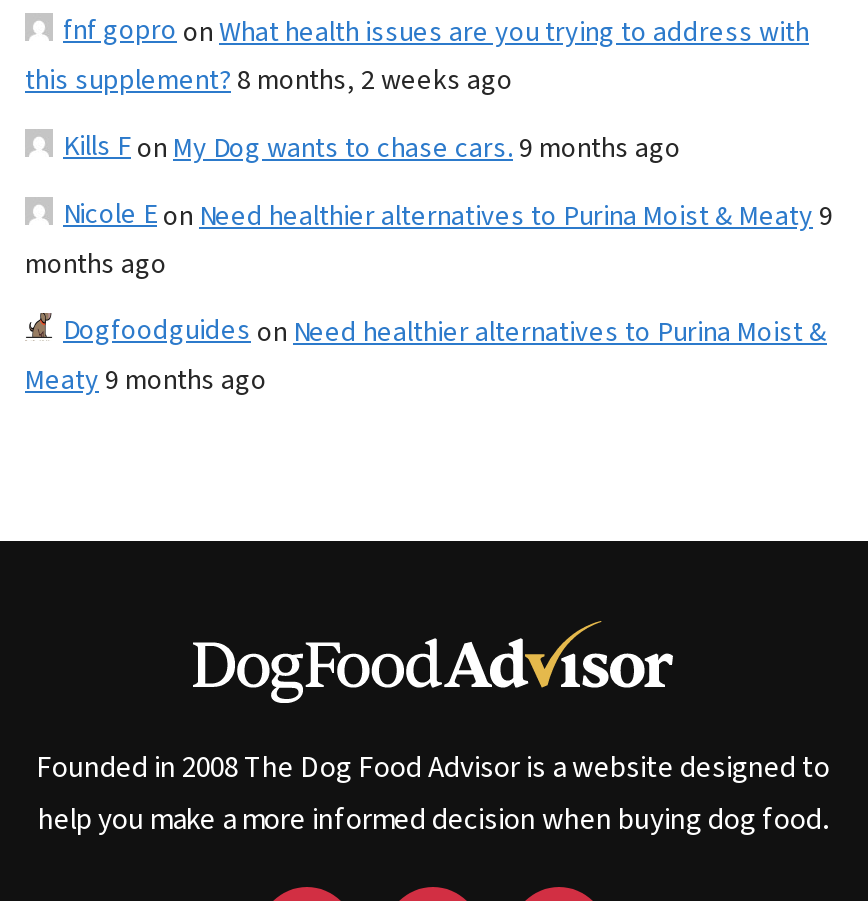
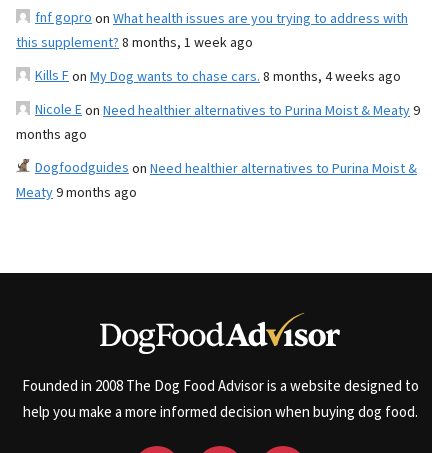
- this supplement? 8 months, 2 weeks ago
+ this supplement? 8 months, 1 week ago

- Kills Fon My Dog wants to chase cars. 9 months ago
+ Kills Fon My Dog wants to chase cars. 8 months, 4 weeks ago
